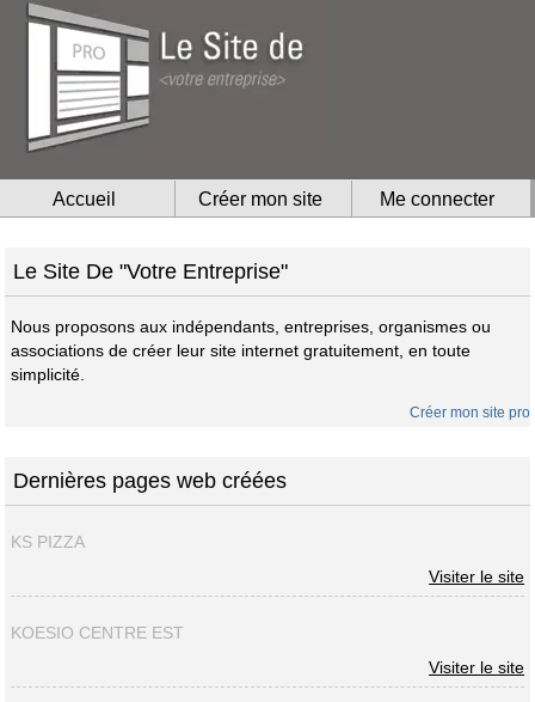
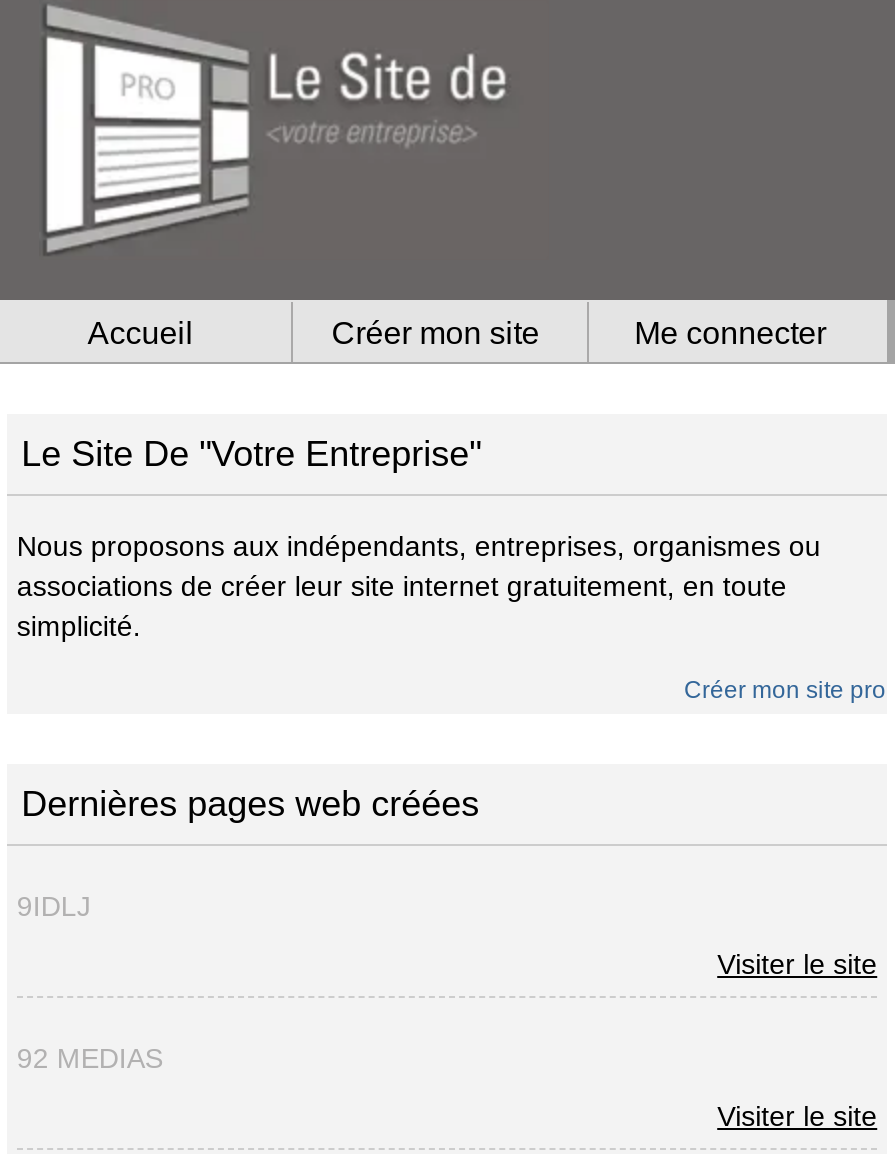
- KS PIZZA
+ 9IDLJ

- KOESIO CENTRE EST
+ 92 MEDIAS
